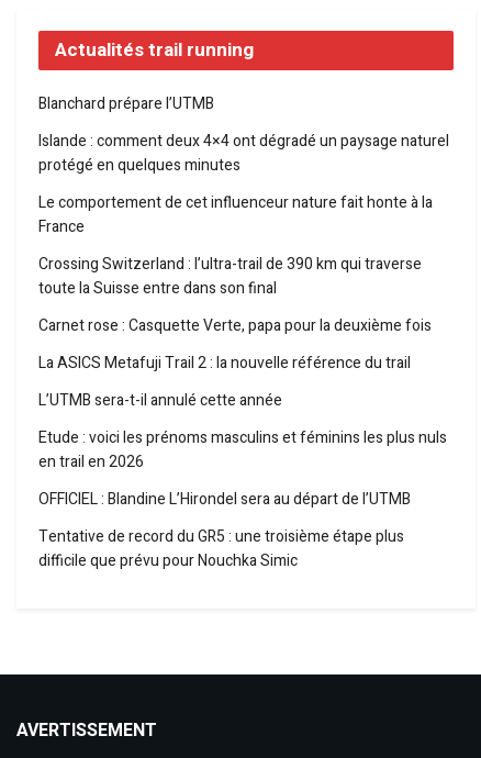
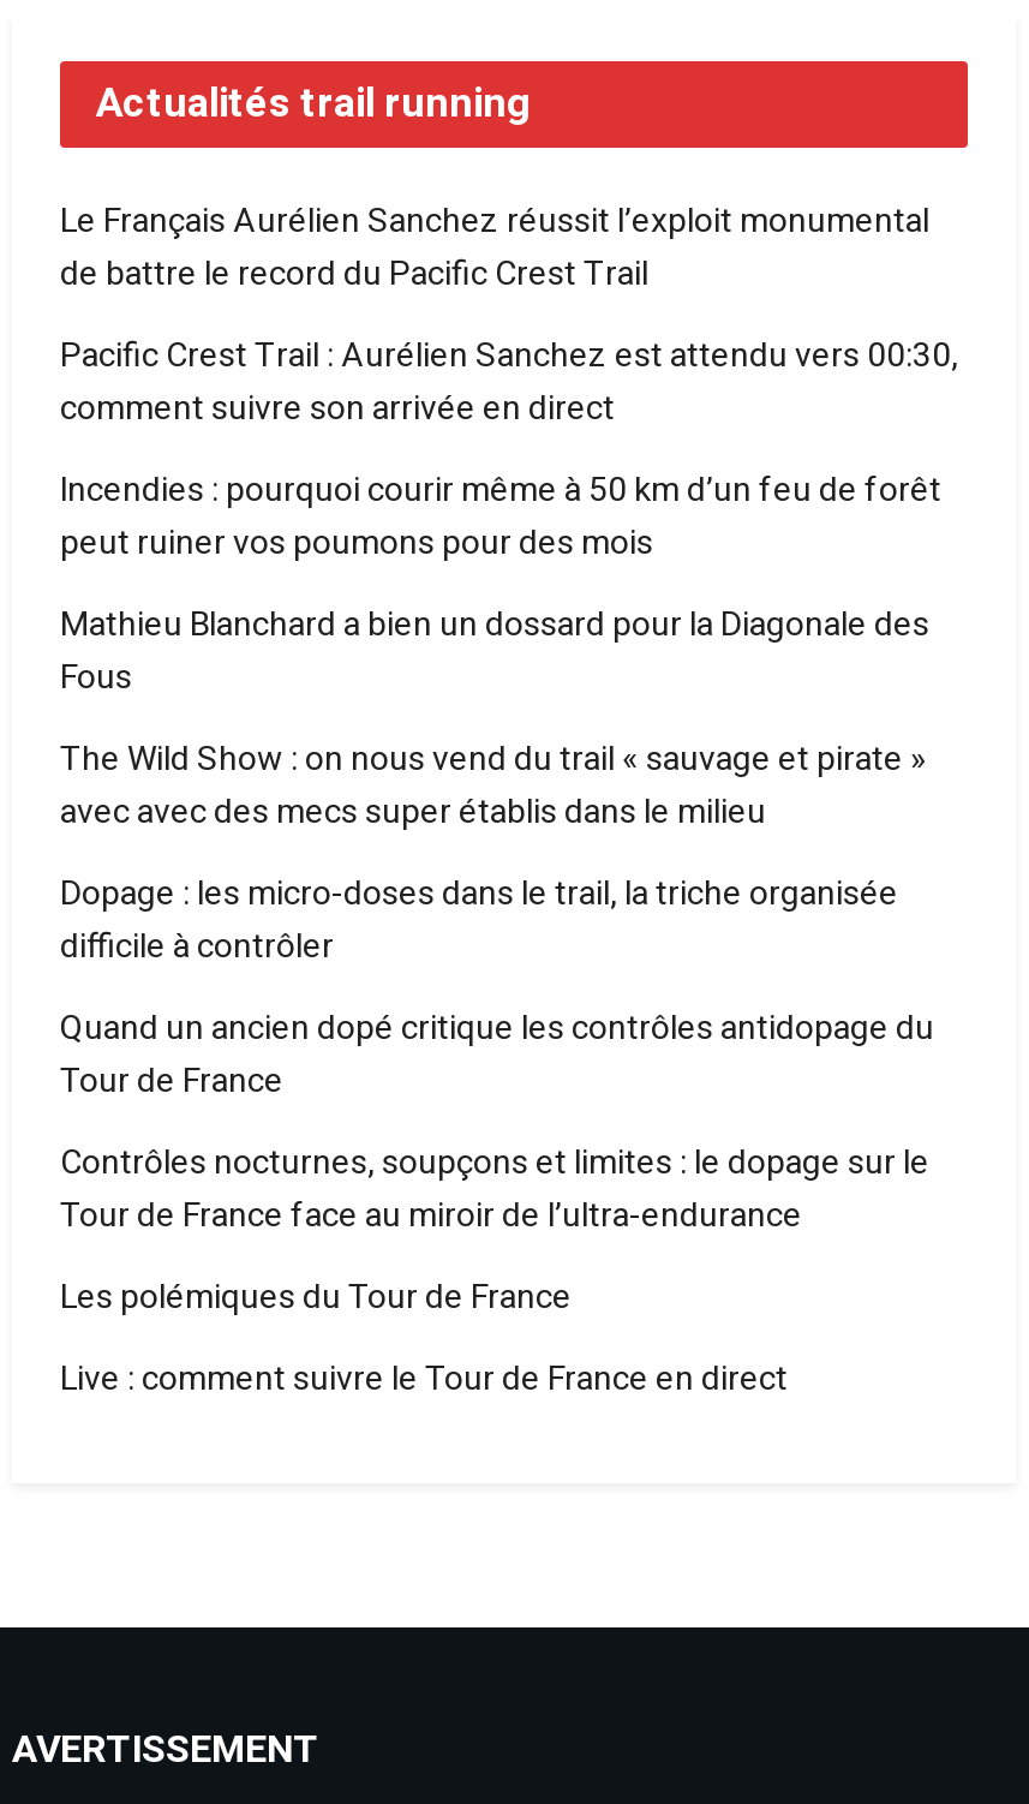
- Blanchard prépare l’UTMB
+ Le Français Aurélien Sanchez réussit l’exploit monumental
+ de battre le record du Pacific Crest Trail

- Islande : comment deux 4×4 ont dégradé un paysage naturel
- protégé en quelques minutes
+ Pacific Crest Trail : Aurélien Sanchez est attendu vers 00:30,
+ comment suivre son arrivée en direct

- Le comportement de cet influenceur nature fait honte à la
- France
+ Incendies : pourquoi courir même à 50 km d’un feu de forêt
+ peut ruiner vos poumons pour des mois

- Crossing Switzerland : l’ultra-trail de 390 km qui traverse
- toute la Suisse entre dans son final
+ Mathieu Blanchard a bien un dossard pour la Diagonale des
+ Fous

- Carnet rose : Casquette Verte, papa pour la deuxième fois
+ The Wild Show : on nous vend du trail « sauvage et pirate »
+ avec avec des mecs super établis dans le milieu

- La ASICS Metafuji Trail 2 : la nouvelle référence du trail
+ Dopage : les micro-doses dans le trail, la triche organisée
+ difficile à contrôler

- L’UTMB sera-t-il annulé cette année
+ Quand un ancien dopé critique les contrôles antidopage du
+ Tour de France

- Etude : voici les prénoms masculins et féminins les plus nuls
- en trail en 2026
+ Contrôles nocturnes, soupçons et limites : le dopage sur le
+ Tour de France face au miroir de l’ultra-endurance

- OFFICIEL : Blandine L’Hirondel sera au départ de l’UTMB
+ Les polémiques du Tour de France

- Tentative de record du GR5 : une troisième étape plus
- difficile que prévu pour Nouchka Simic
+ Live : comment suivre le Tour de France en direct
